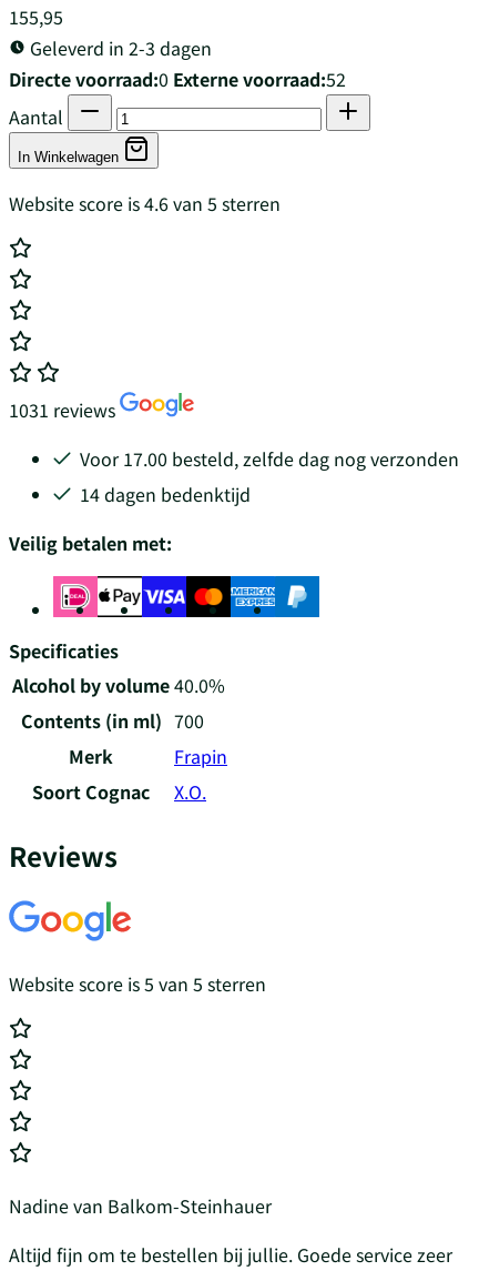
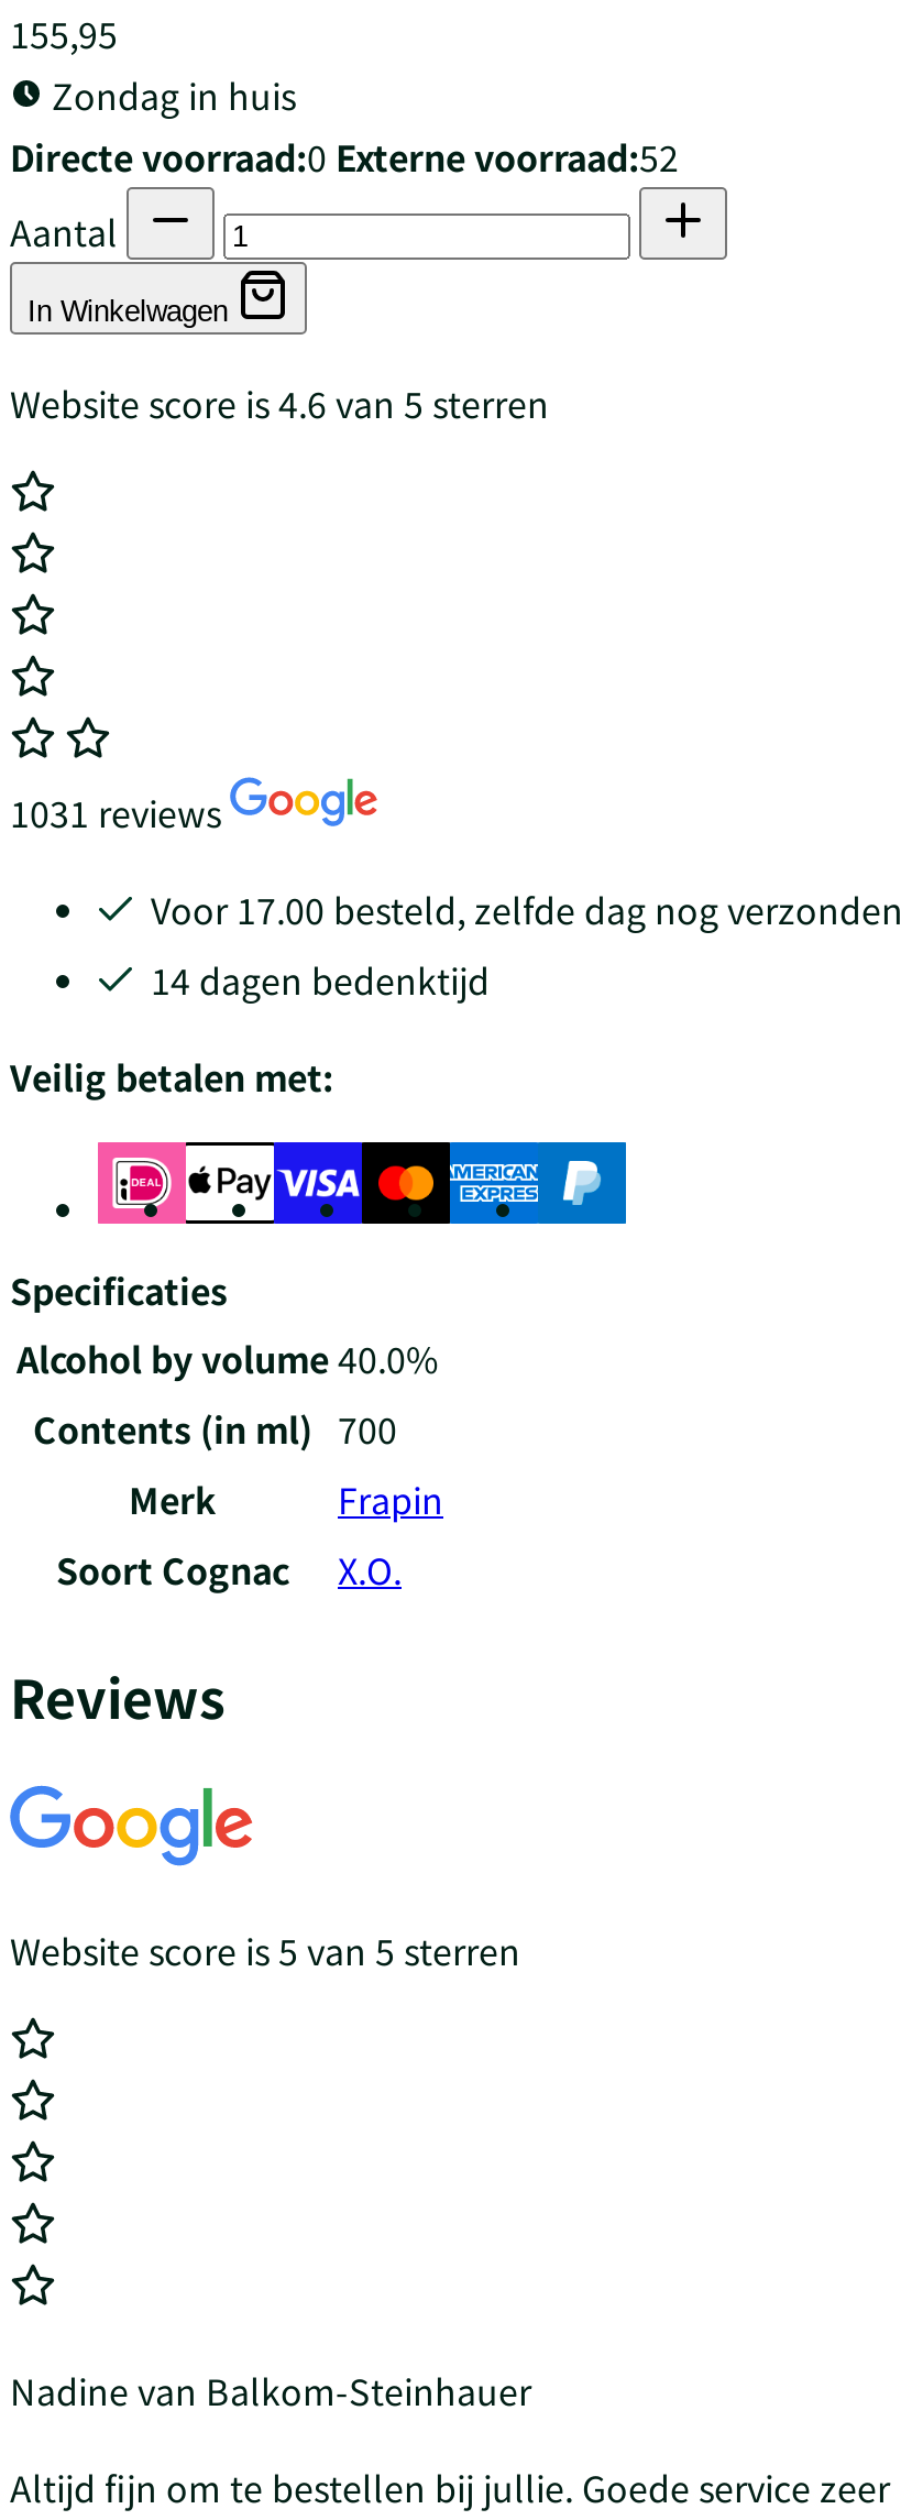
- Geleverd in 2-3 dagen
+ Zondag in huis
